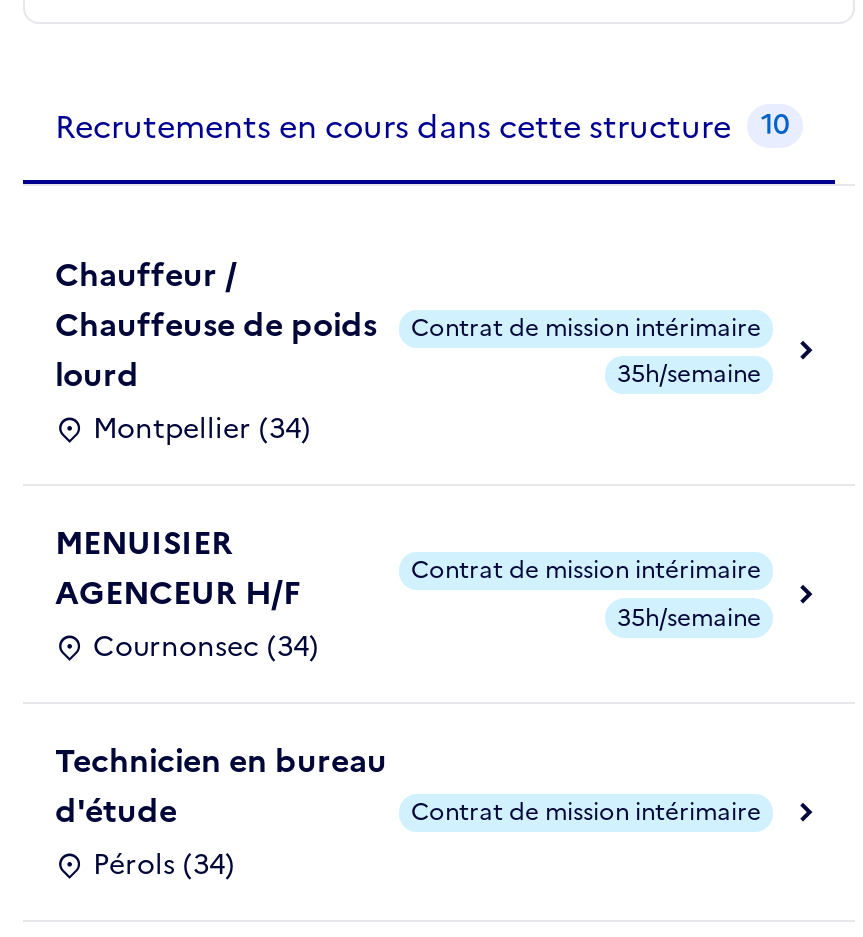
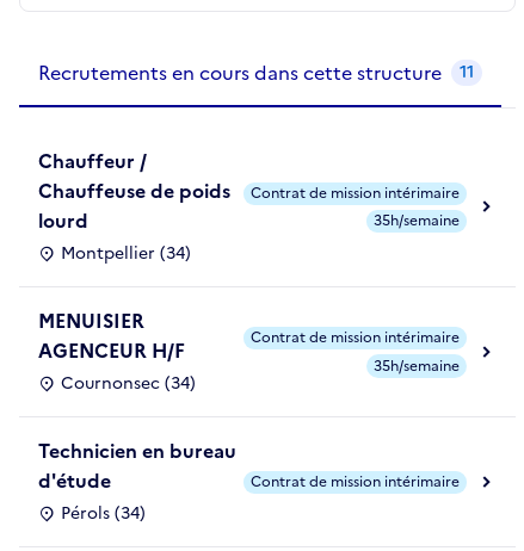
- 10
+ 11
